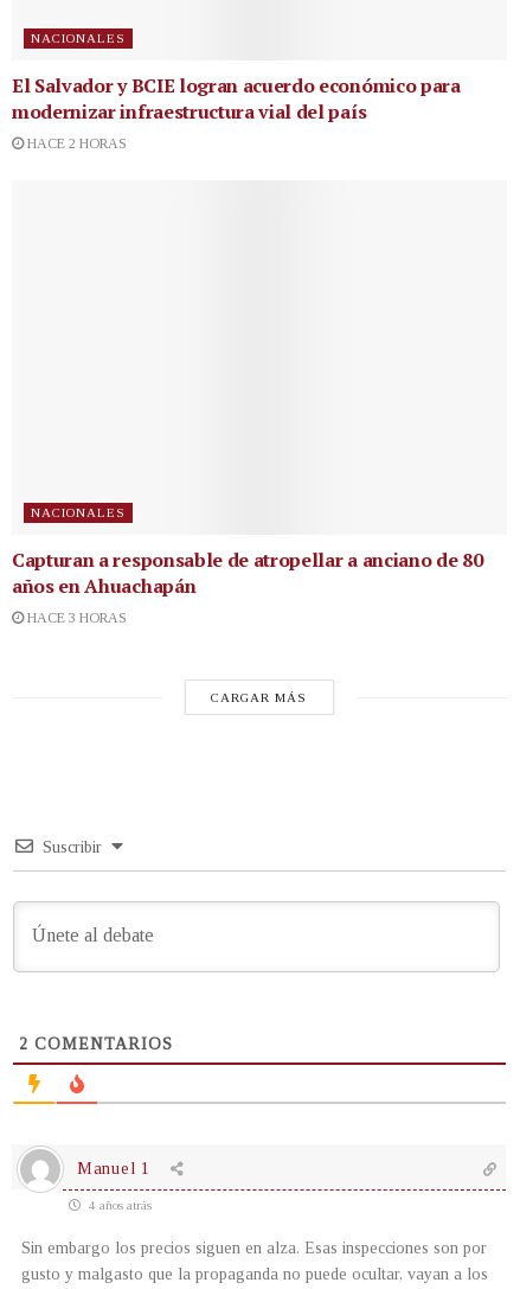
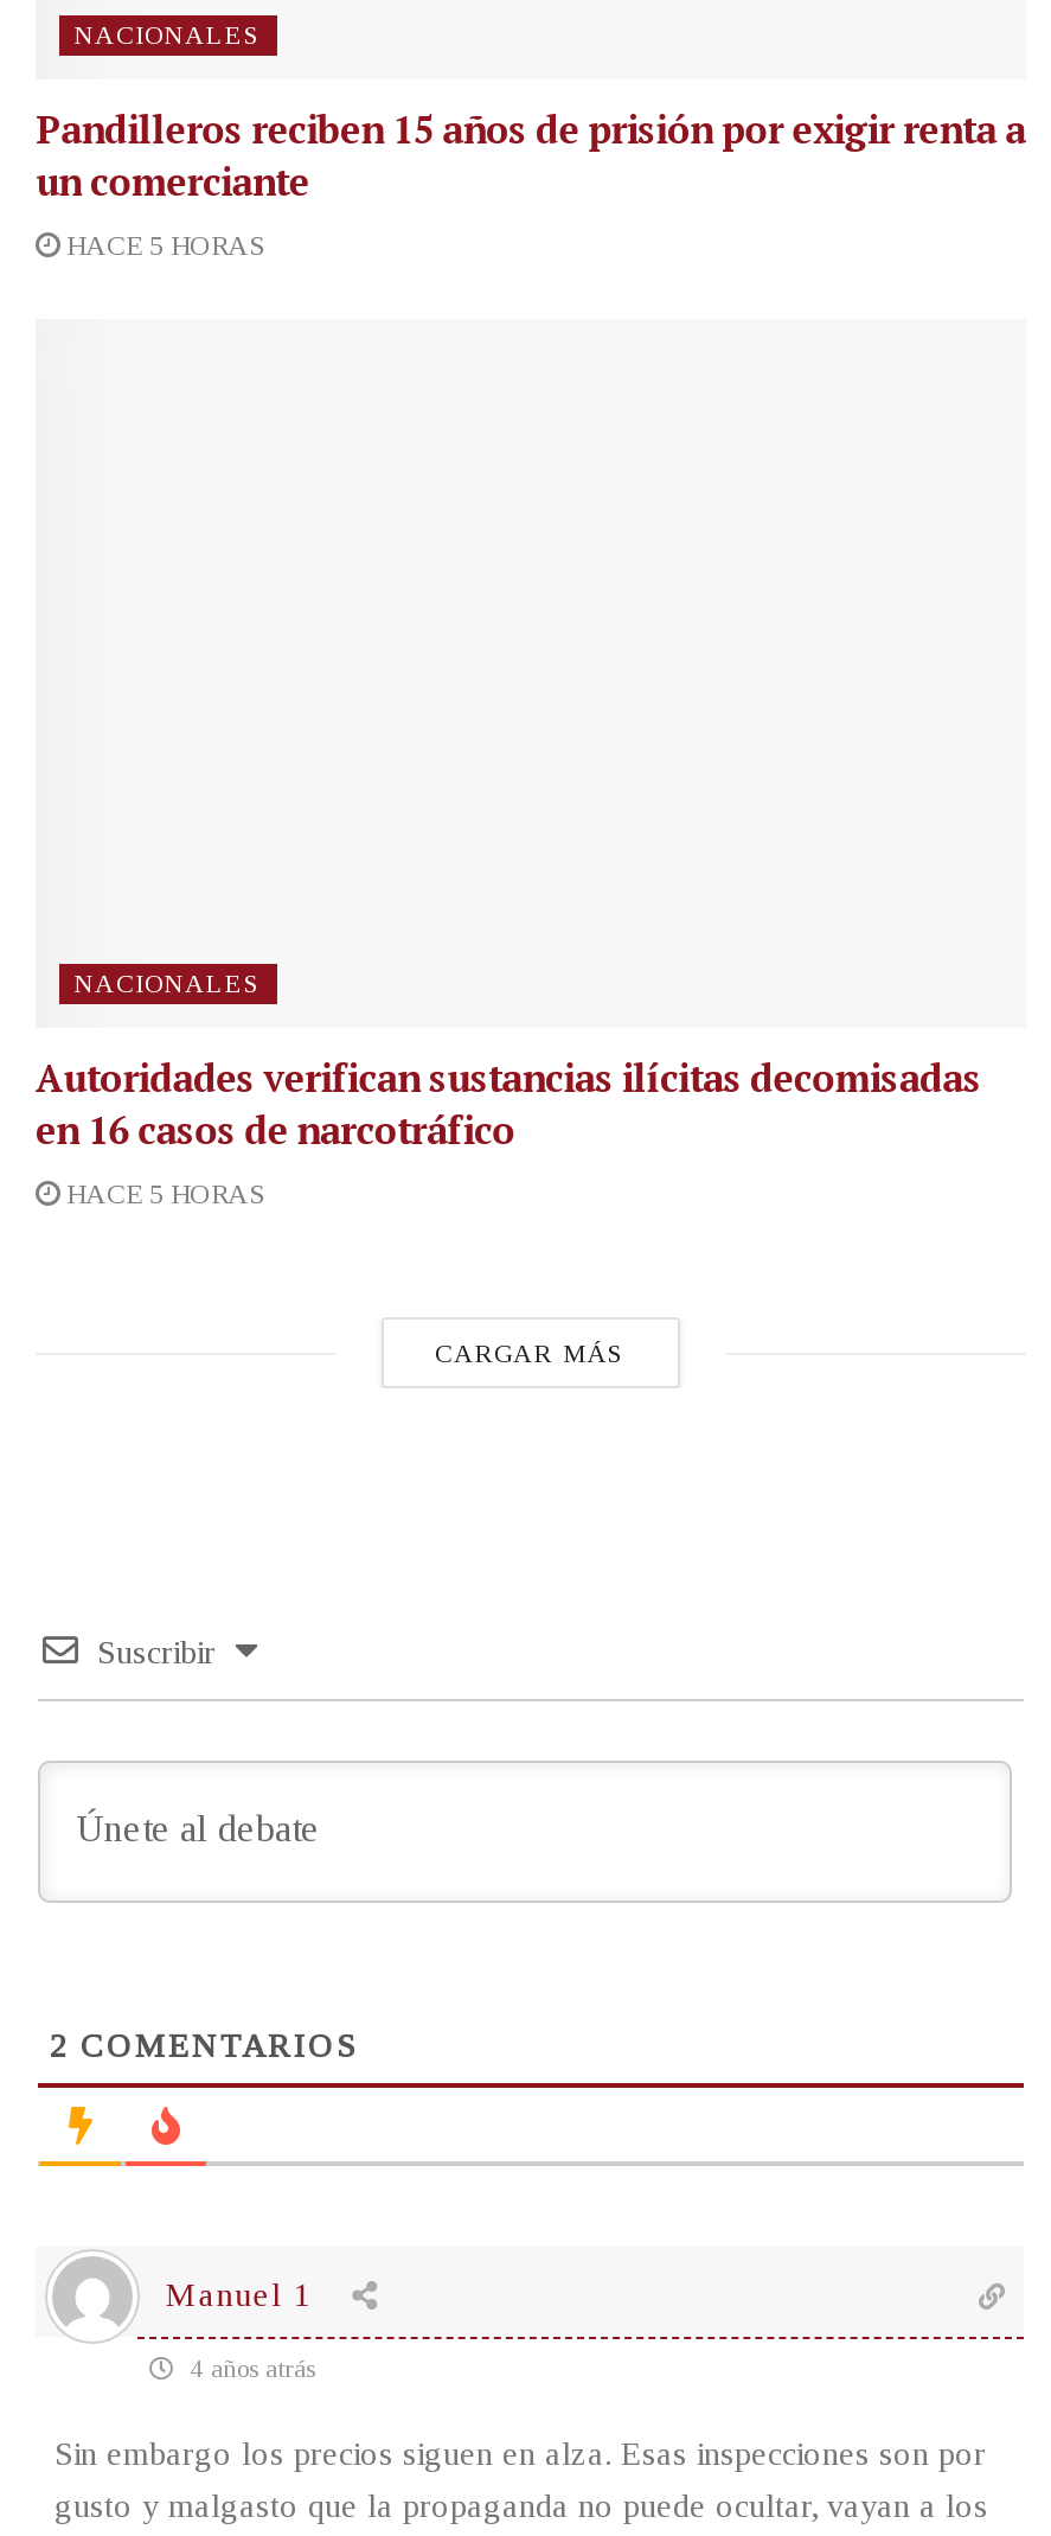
- El Salvador y BCIE logran acuerdo económico para
- modernizar infraestructura vial del país
- HACE 2 HORAS
+ Pandilleros reciben 15 años de prisión por exigir renta a
+ un comerciante
+ HACE 5 HORAS

- Capturan a responsable de atropellar a anciano de 80
- años en Ahuachapán
- HACE 3 HORAS
+ Autoridades verifican sustancias ilícitas decomisadas
+ en 16 casos de narcotráfico
+ HACE 5 HORAS
